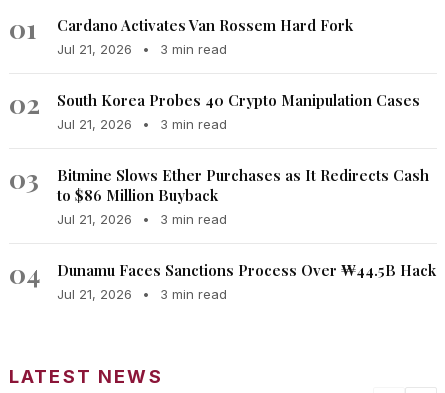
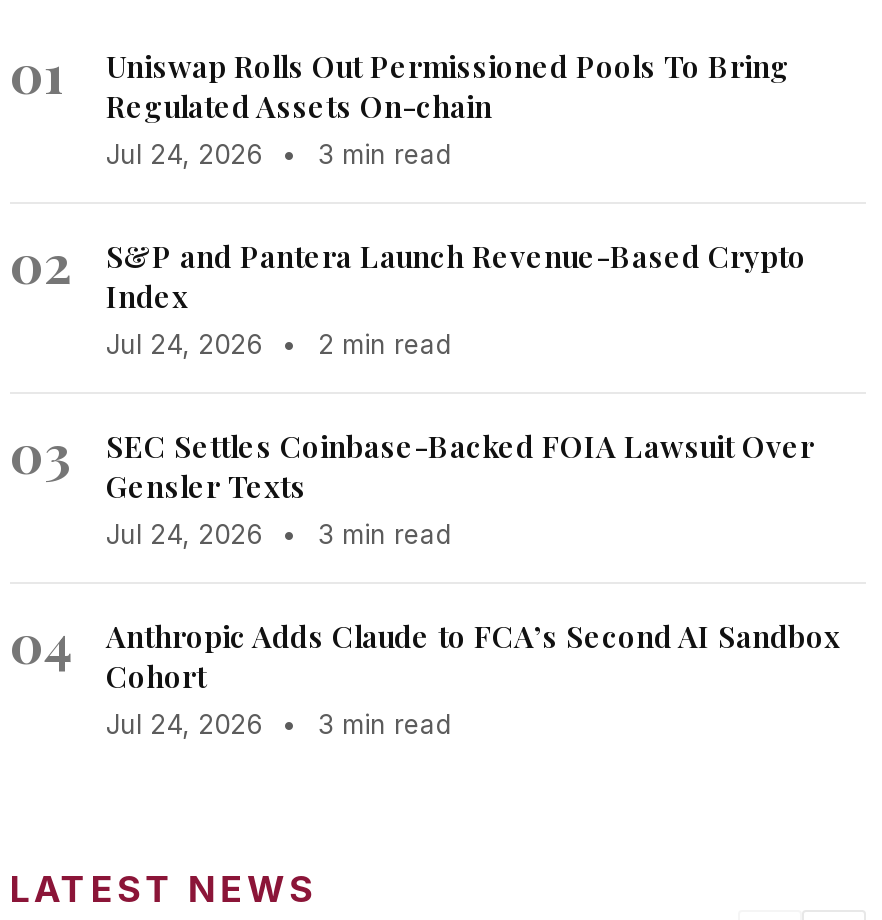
- Cardano Activates Van Rossem Hard Fork
- Jul 21, 2026 • 3 min read
+ Uniswap Rolls Out Permissioned Pools To Bring
+ Regulated Assets On-chain
+ Jul 24, 2026 • 3 min read

- South Korea Probes 40 Crypto Manipulation Cases
- Jul 21, 2026 • 3 min read
+ S&P and Pantera Launch Revenue-Based Crypto
+ Index
+ Jul 24, 2026 • 2 min read

- Bitmine Slows Ether Purchases as It Redirects Cash
- to $86 Million Buyback
- Jul 21, 2026 • 3 min read
+ SEC Settles Coinbase-Backed FOIA Lawsuit Over
+ Gensler Texts
+ Jul 24, 2026 • 3 min read

- Dunamu Faces Sanctions Process Over ₩44.5B Hack
- Jul 21, 2026 • 3 min read
+ Anthropic Adds Claude to FCA’s Second AI Sandbox
+ Cohort
+ Jul 24, 2026 • 3 min read
